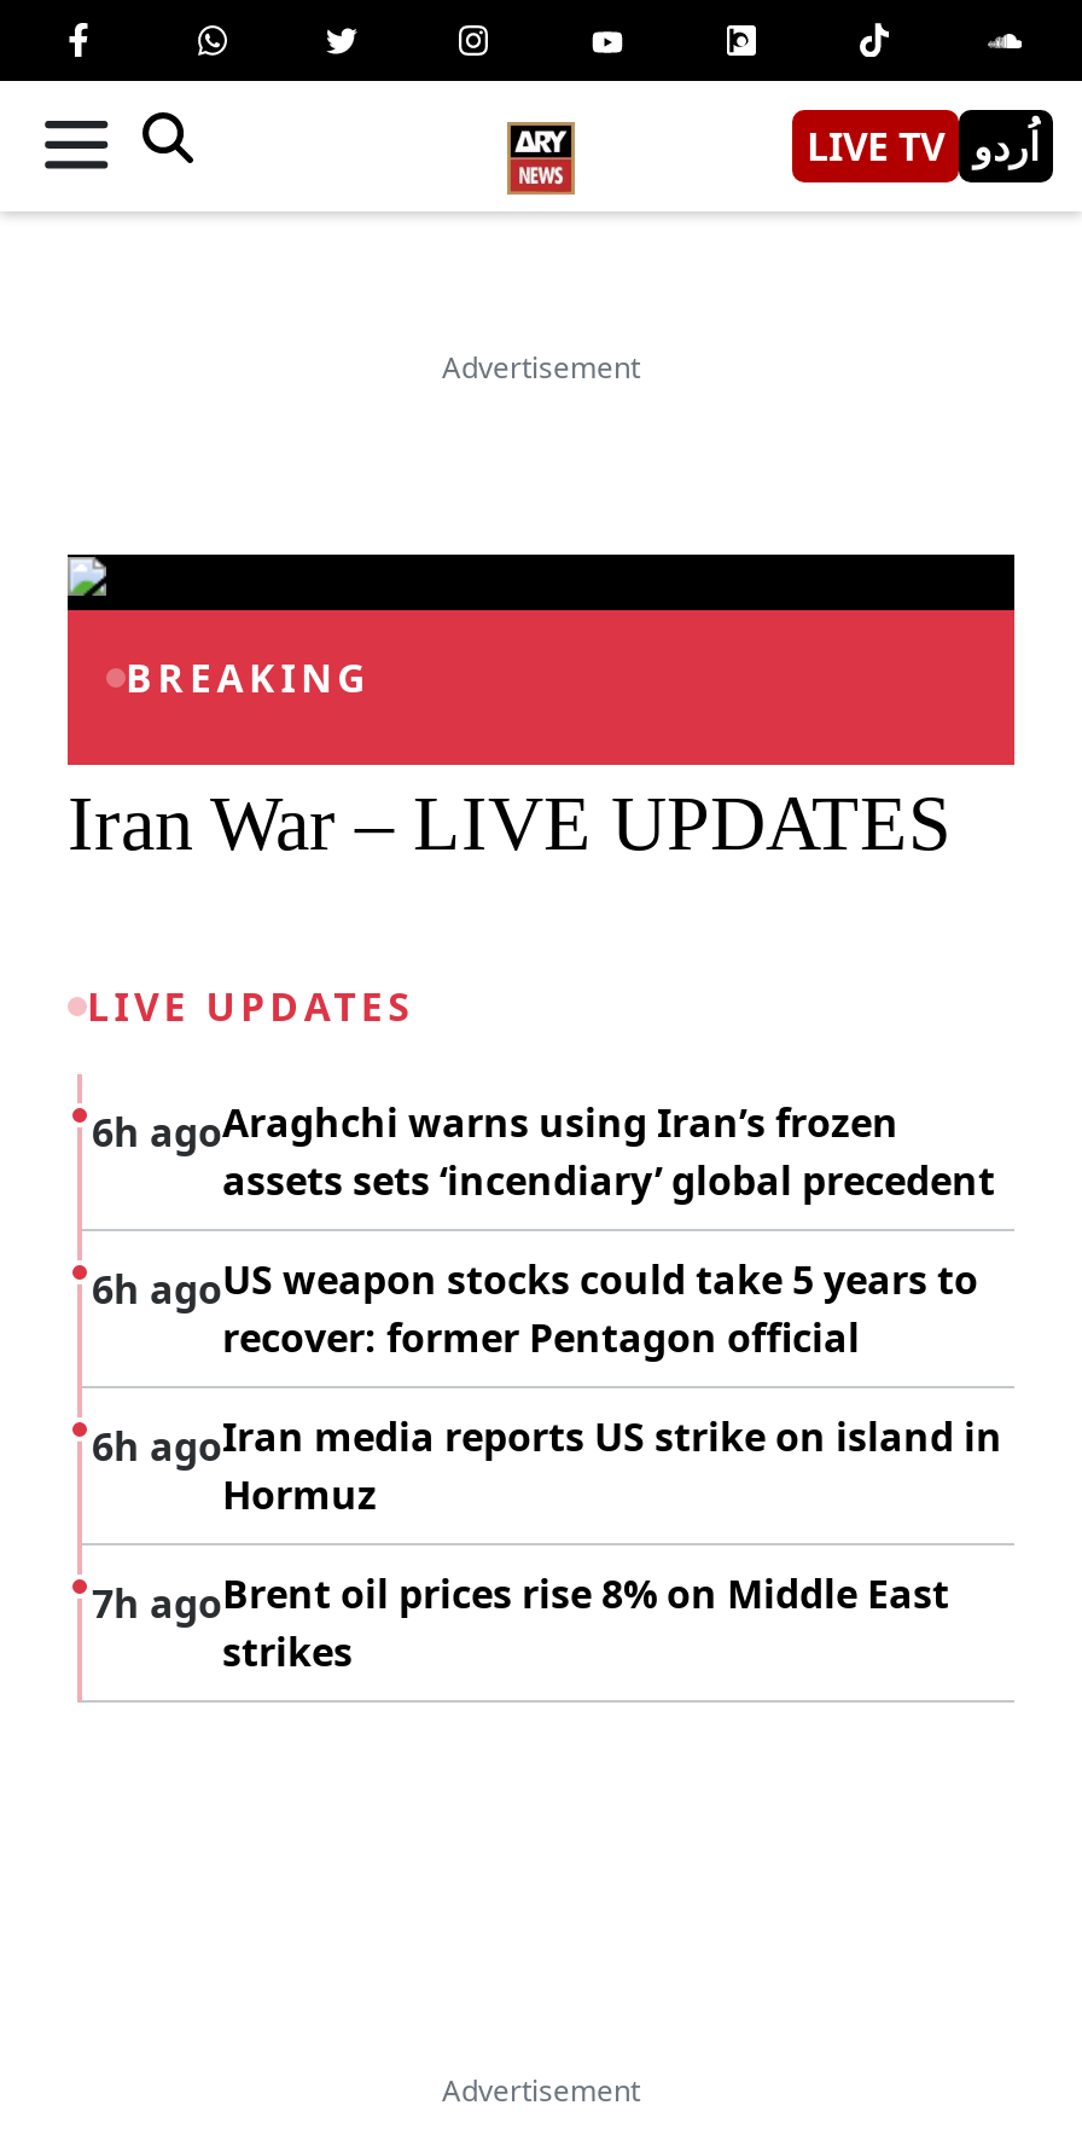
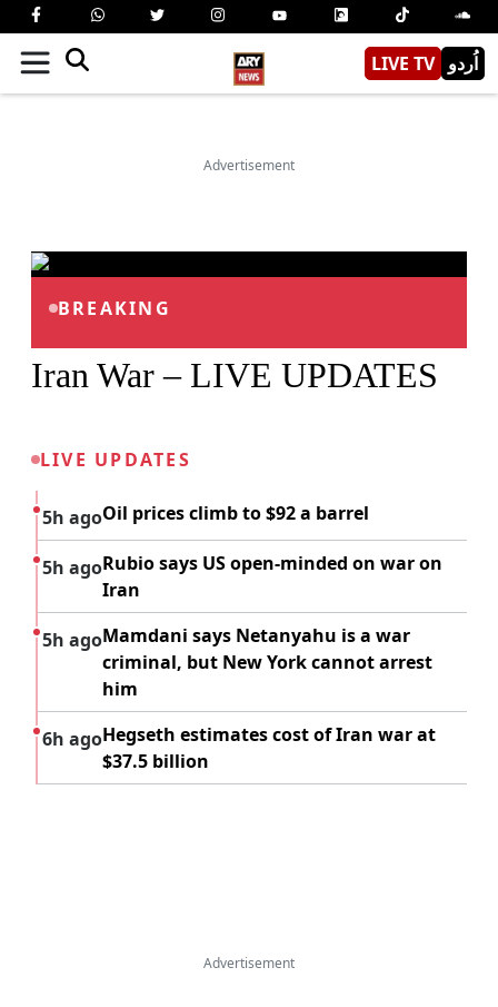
- 6h agoAraghchi warns using Iran’s frozen
- assets sets ‘incendiary’ global precedent
+ 5h agoOil prices climb to $92 a barrel

- 6h agoUS weapon stocks could take 5 years to
- recover: former Pentagon official
+ 5h agoRubio says US open-minded on war on
+ Iran

- 6h agoIran media reports US strike on island in
- Hormuz
+ 5h agoMamdani says Netanyahu is a war
+ criminal, but New York cannot arrest
+ him

- 7h agoBrent oil prices rise 8% on Middle East
- strikes
+ 6h agoHegseth estimates cost of Iran war at
+ $37.5 billion
